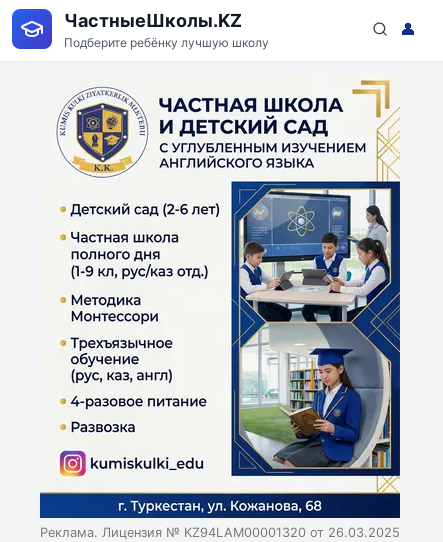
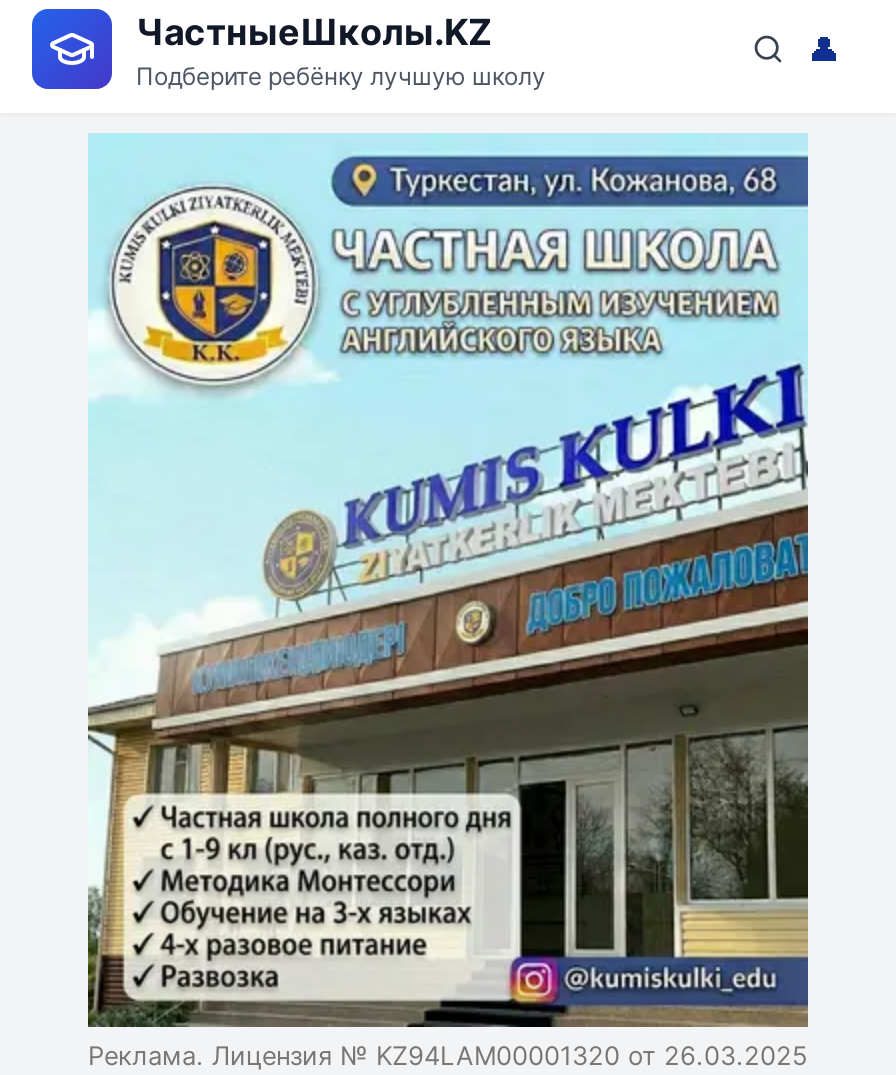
- [image]
+ [image]
